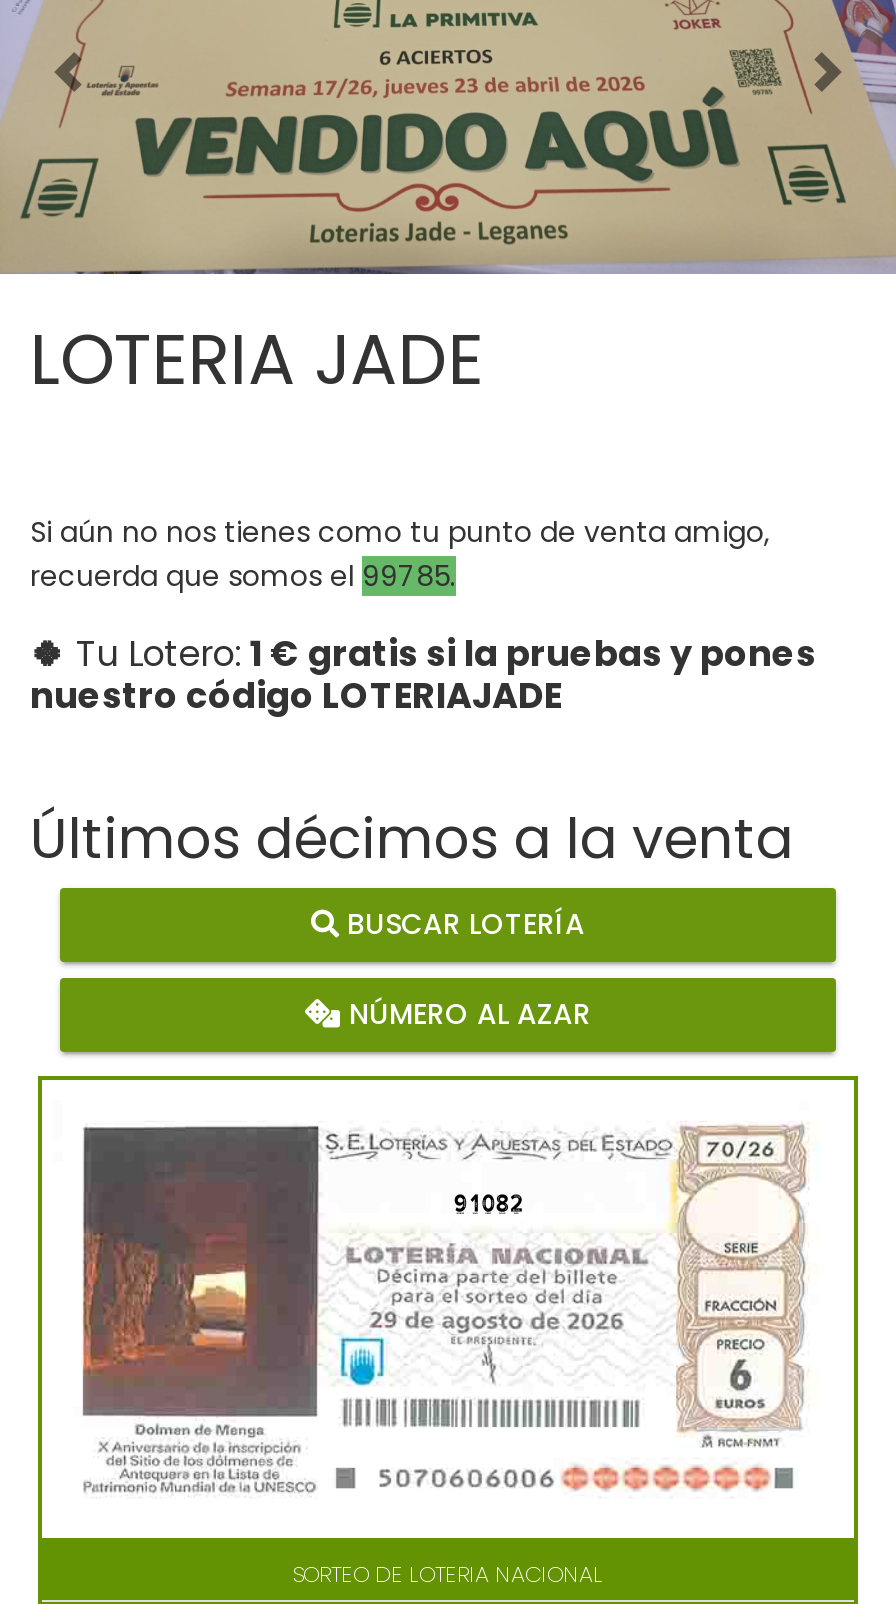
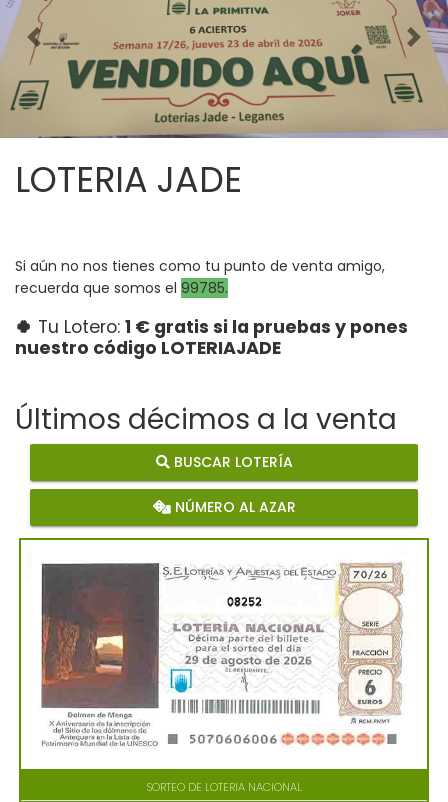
- 91082
+ 08252
